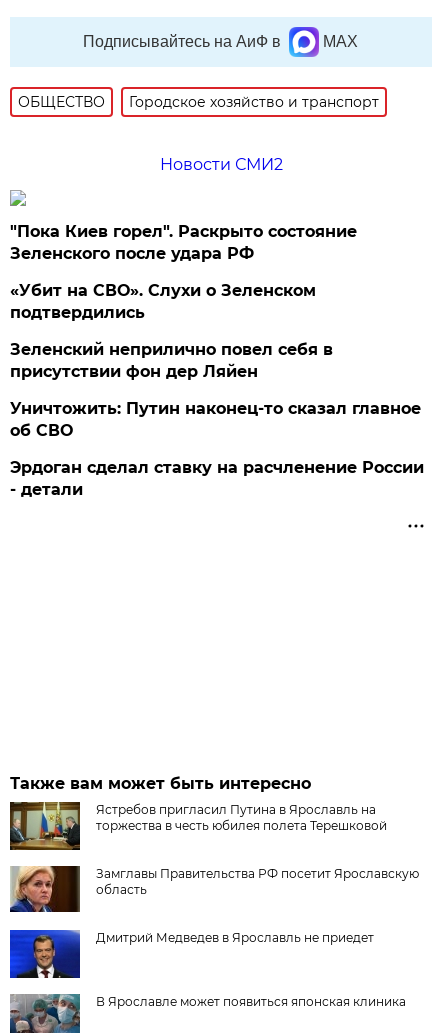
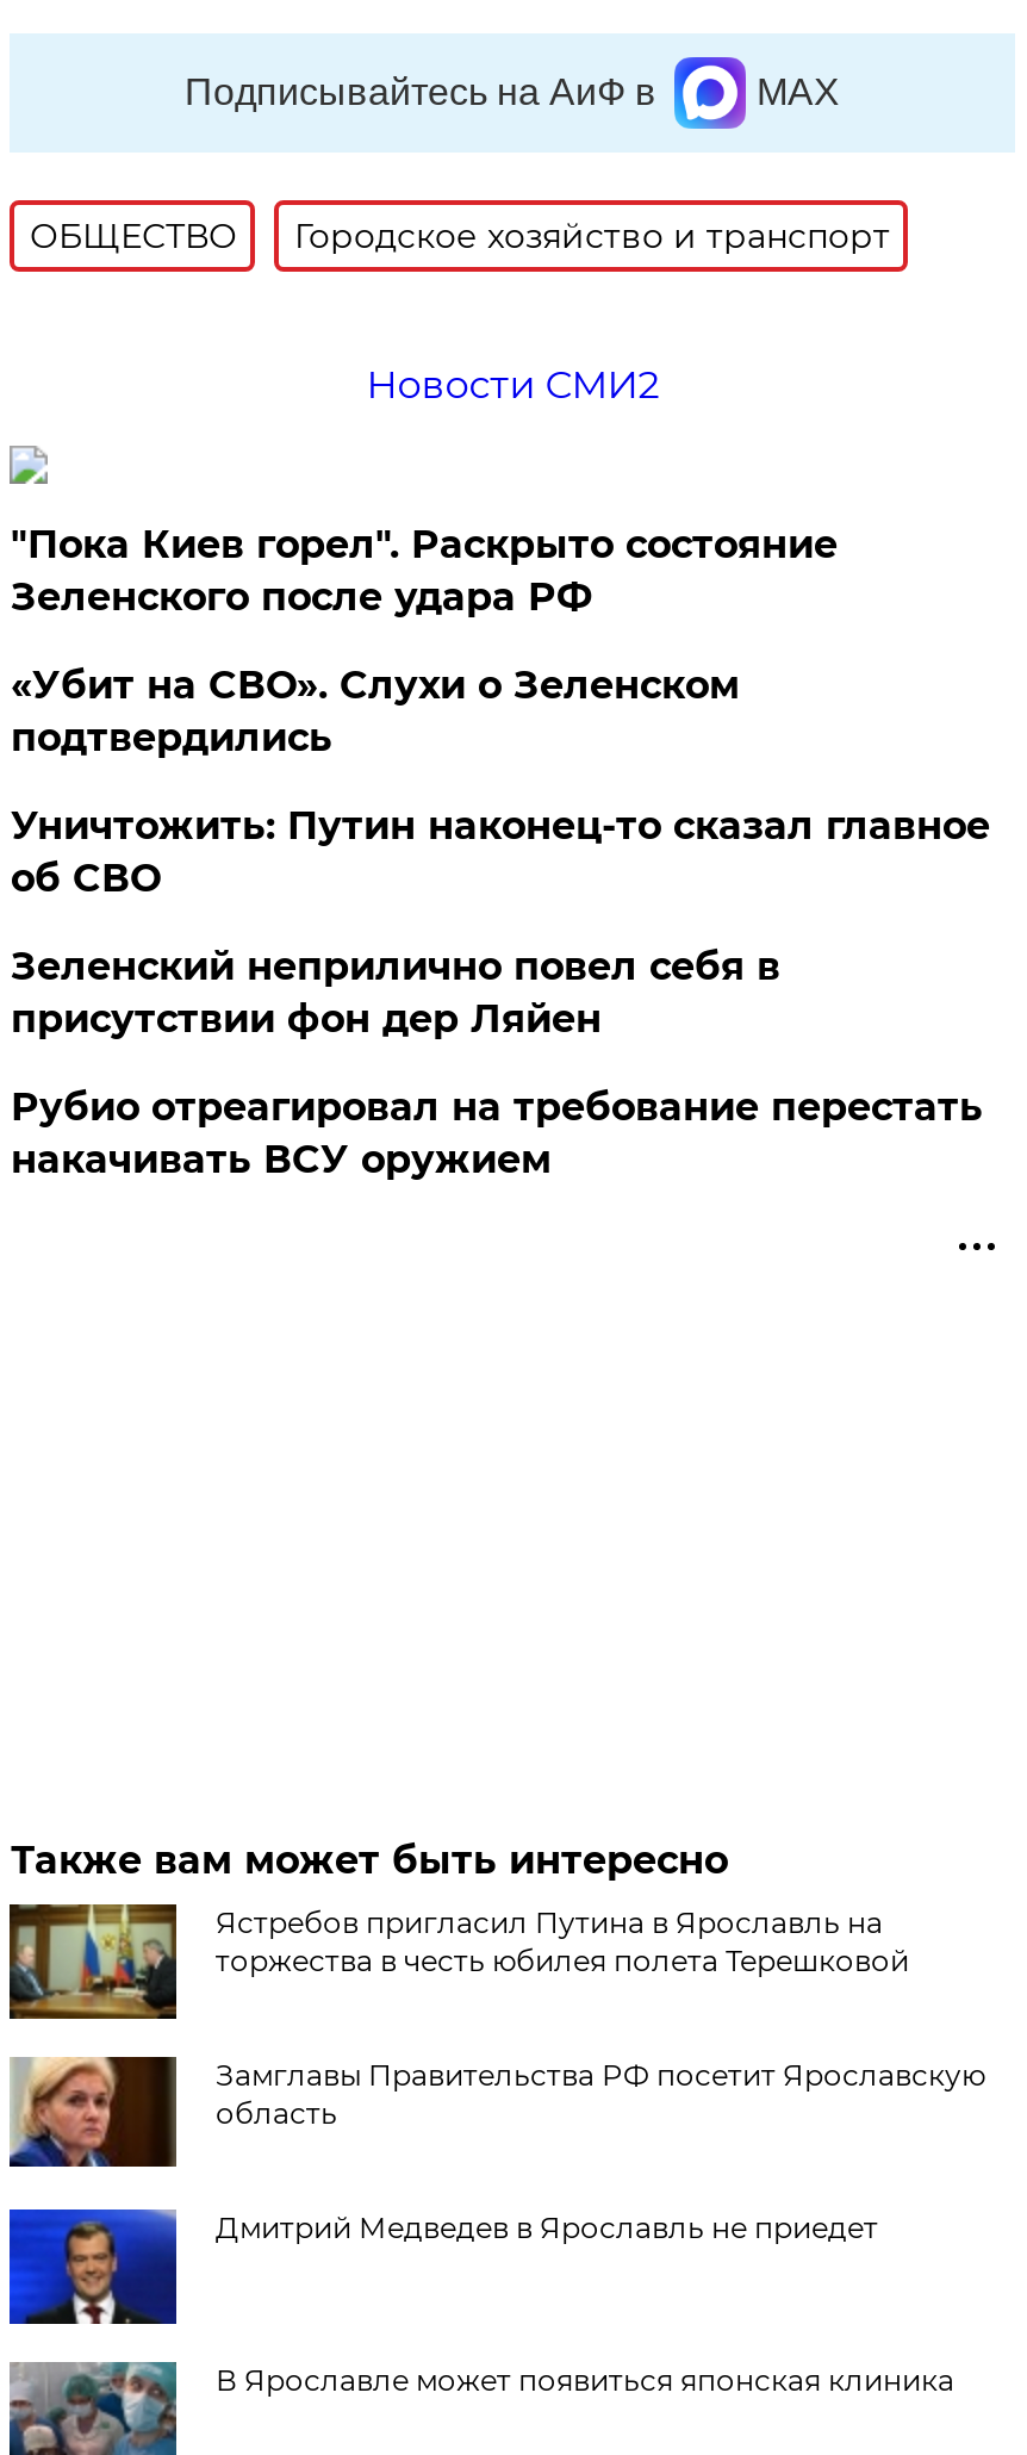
moved down: Зеленский неприлично повел cебя в | присутствии фон дер Ляйен

moved up: Уничтожить: Путин наконец-то сказал главное | об СВО

- Эрдоган сделал ставку на расчленение России
- - детали
+ Рубио отреагировал на требование перестать
+ накачивать ВСУ оружием
